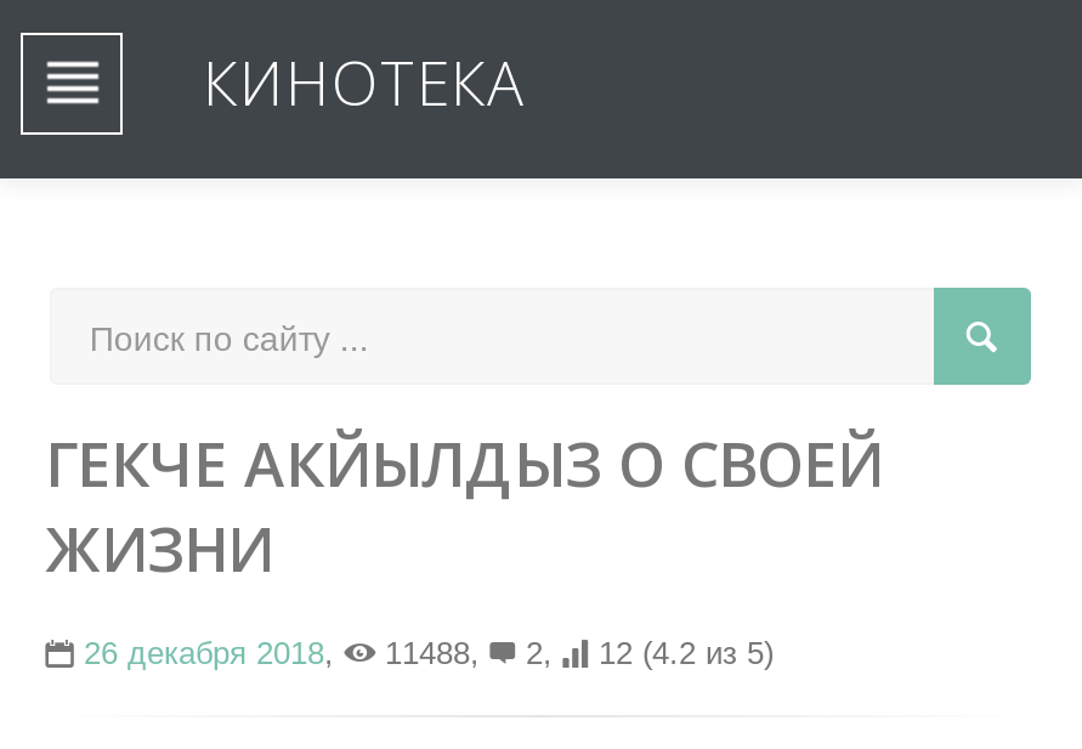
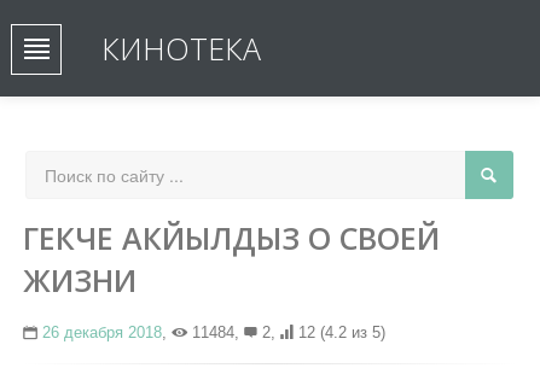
- 26 декабря 2018, 11488, 2, 12 (4.2 из 5)
+ 26 декабря 2018, 11484, 2, 12 (4.2 из 5)
